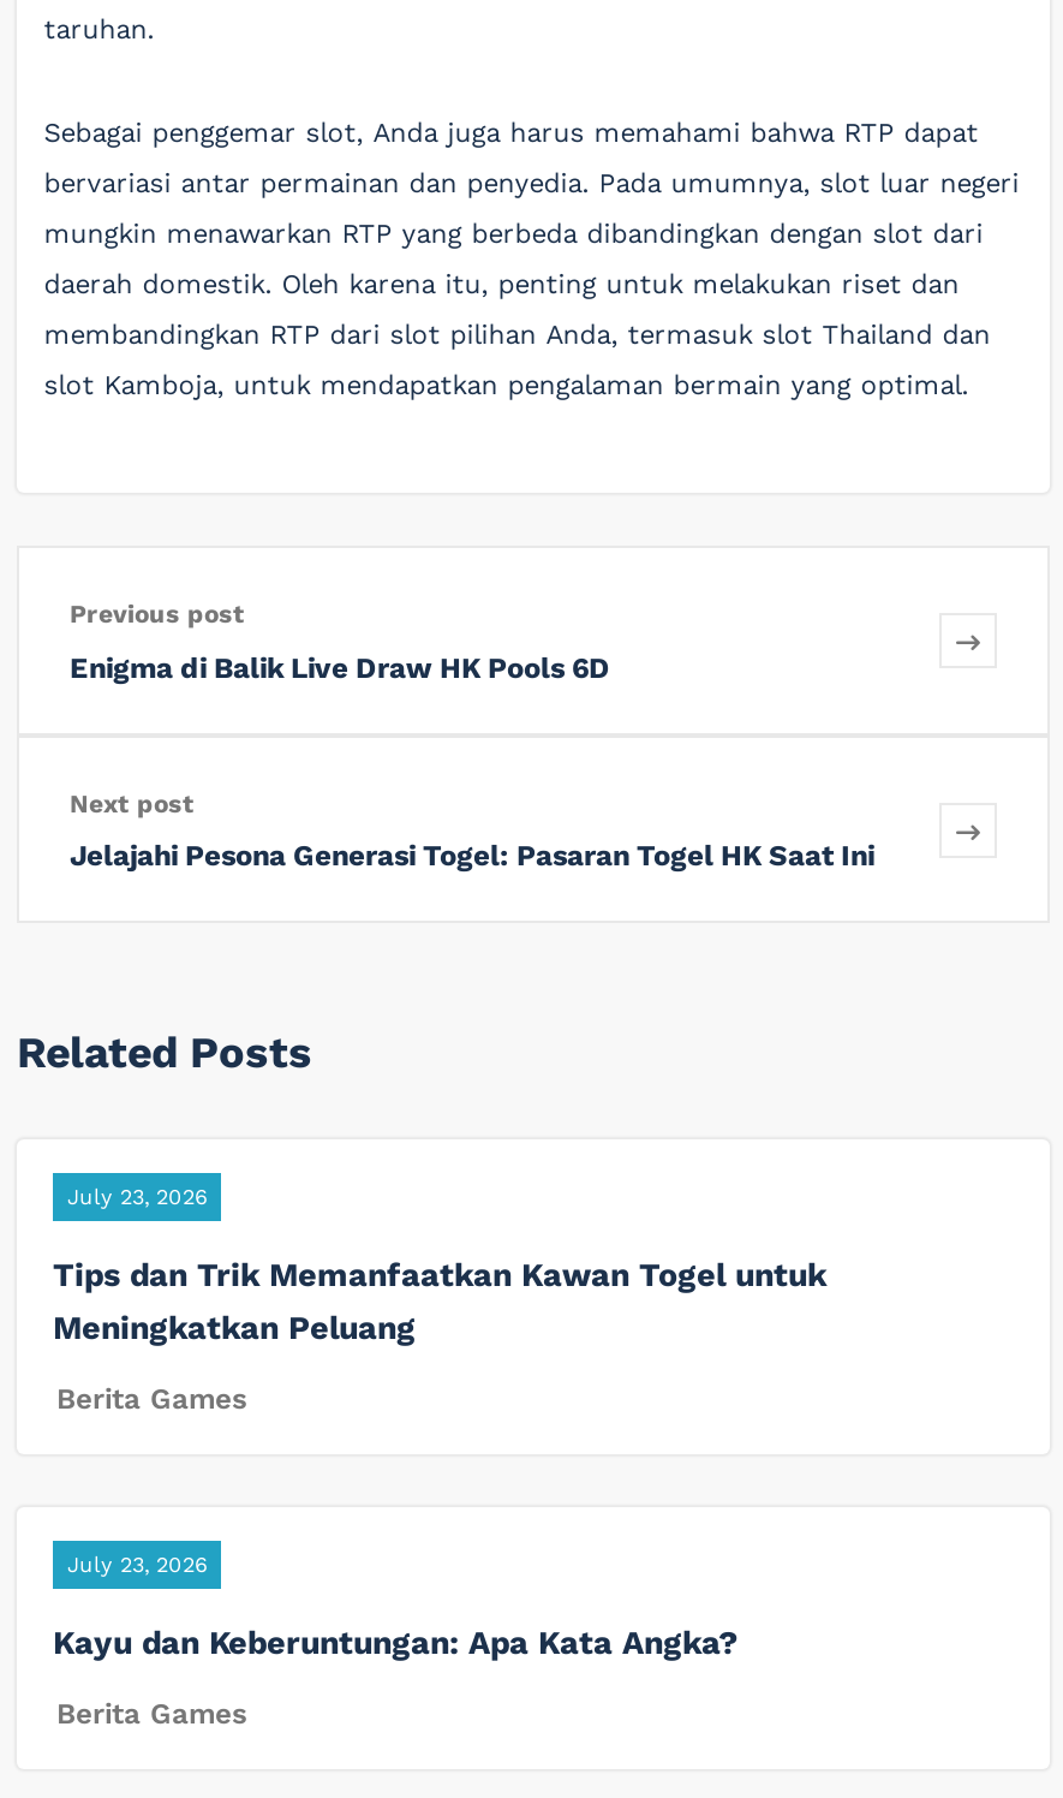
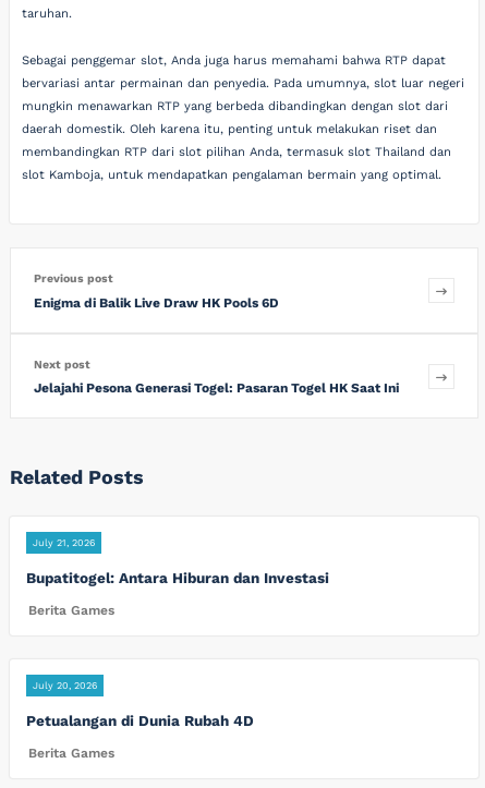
- July 23, 2026
+ July 21, 2026

- Tips dan Trik Memanfaatkan Kawan Togel untuk
- Meningkatkan Peluang
+ Bupatitogel: Antara Hiburan dan Investasi

- July 23, 2026
+ July 20, 2026

- Kayu dan Keberuntungan: Apa Kata Angka?
+ Petualangan di Dunia Rubah 4D
